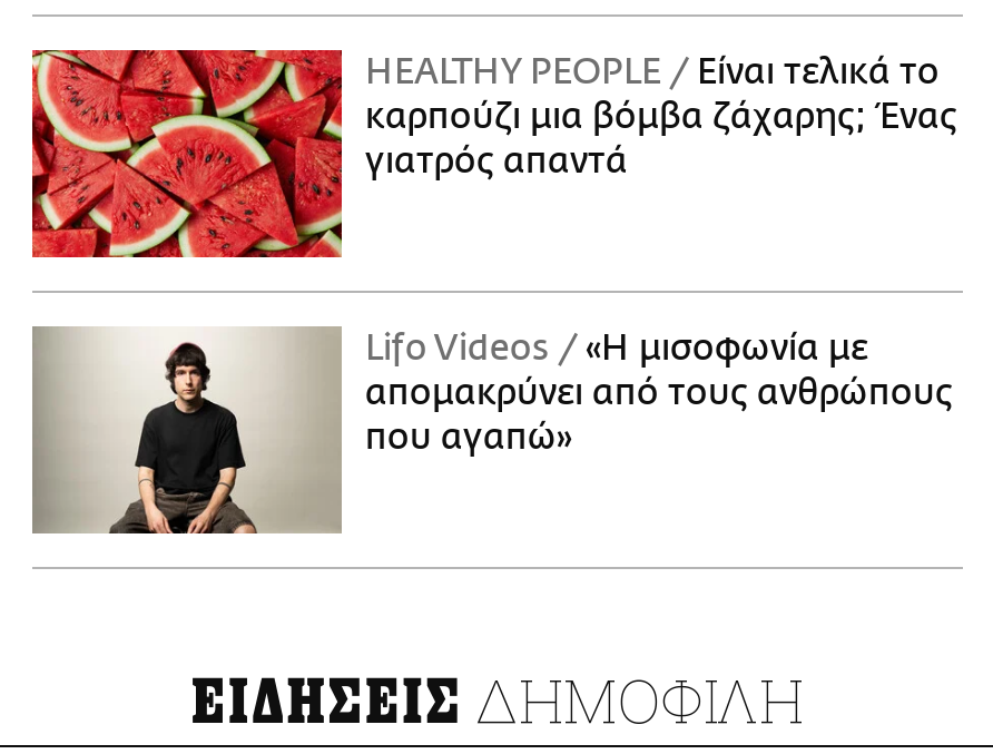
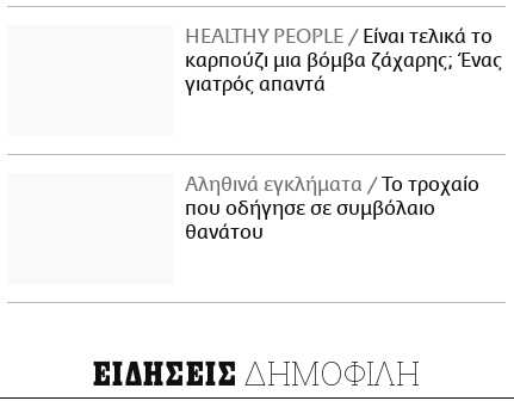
- [image]

- [image]

- Lifo Videos «Η μισοφωνία με
- απομακρύνει από τους ανθρώπους
- που αγαπώ»
+ Αληθινά εγκλήματα Το τροχαίο
+ που οδήγησε σε συμβόλαιο
+ θανάτου
